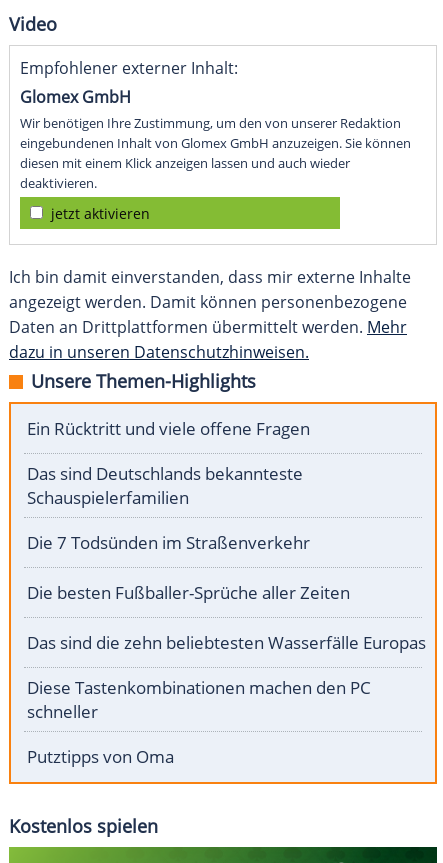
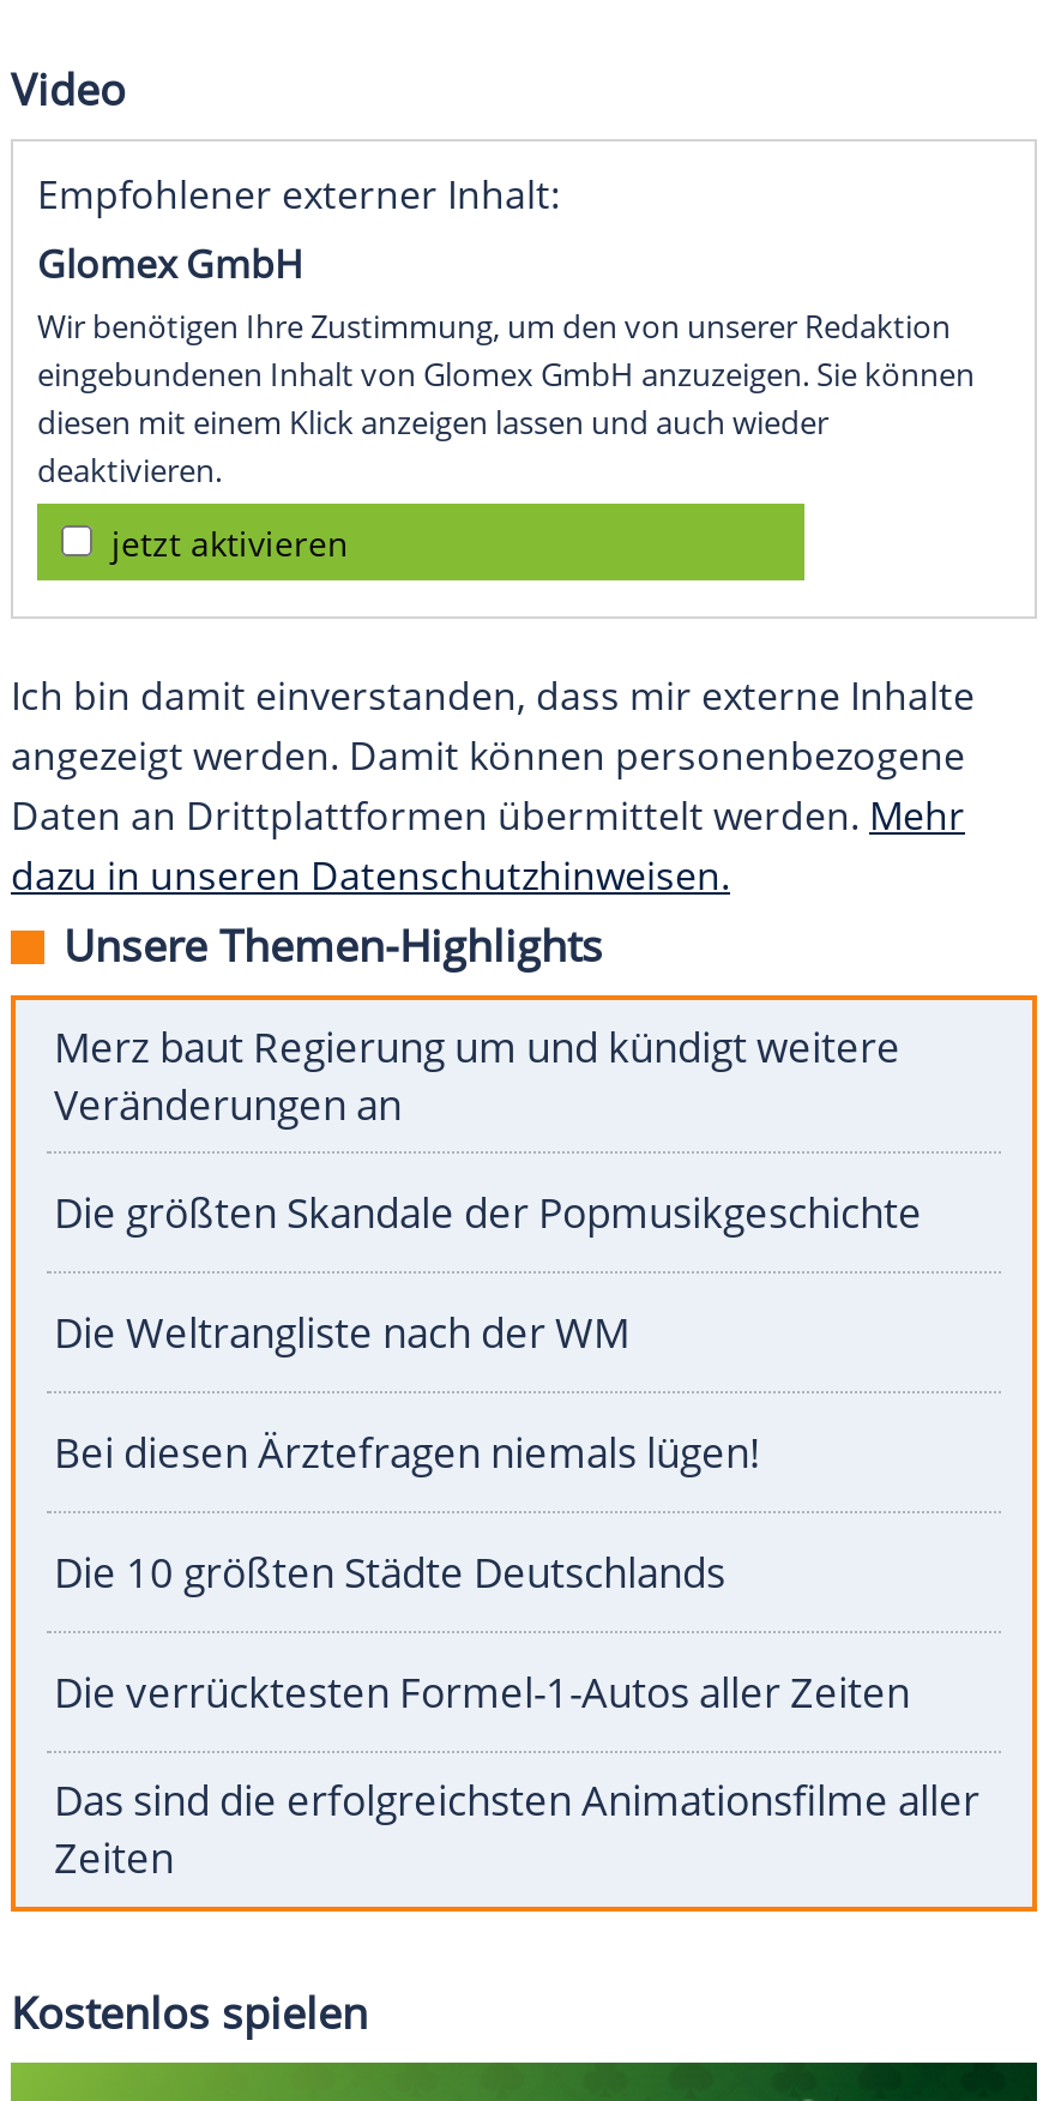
- Ein Rücktritt und viele offene Fragen
+ Merz baut Regierung um und kündigt weitere
+ Veränderungen an

- Das sind Deutschlands bekannteste
- Schauspielerfamilien
+ Die größten Skandale der Popmusikgeschichte

- Die 7 Todsünden im Straßenverkehr
+ Die Weltrangliste nach der WM

- Die besten Fußballer-Sprüche aller Zeiten
+ Bei diesen Ärztefragen niemals lügen!

- Das sind die zehn beliebtesten Wasserfälle Europas
+ Die 10 größten Städte Deutschlands

- Diese Tastenkombinationen machen den PC
- schneller
+ Die verrücktesten Formel-1-Autos aller Zeiten

- Putztipps von Oma
+ Das sind die erfolgreichsten Animationsfilme aller
+ Zeiten
